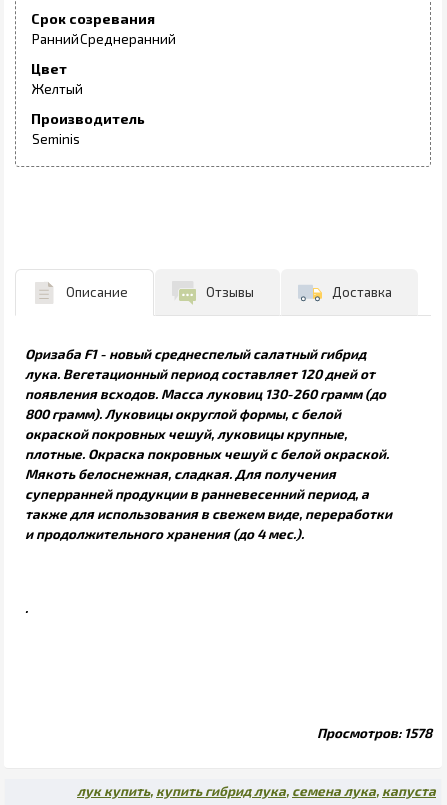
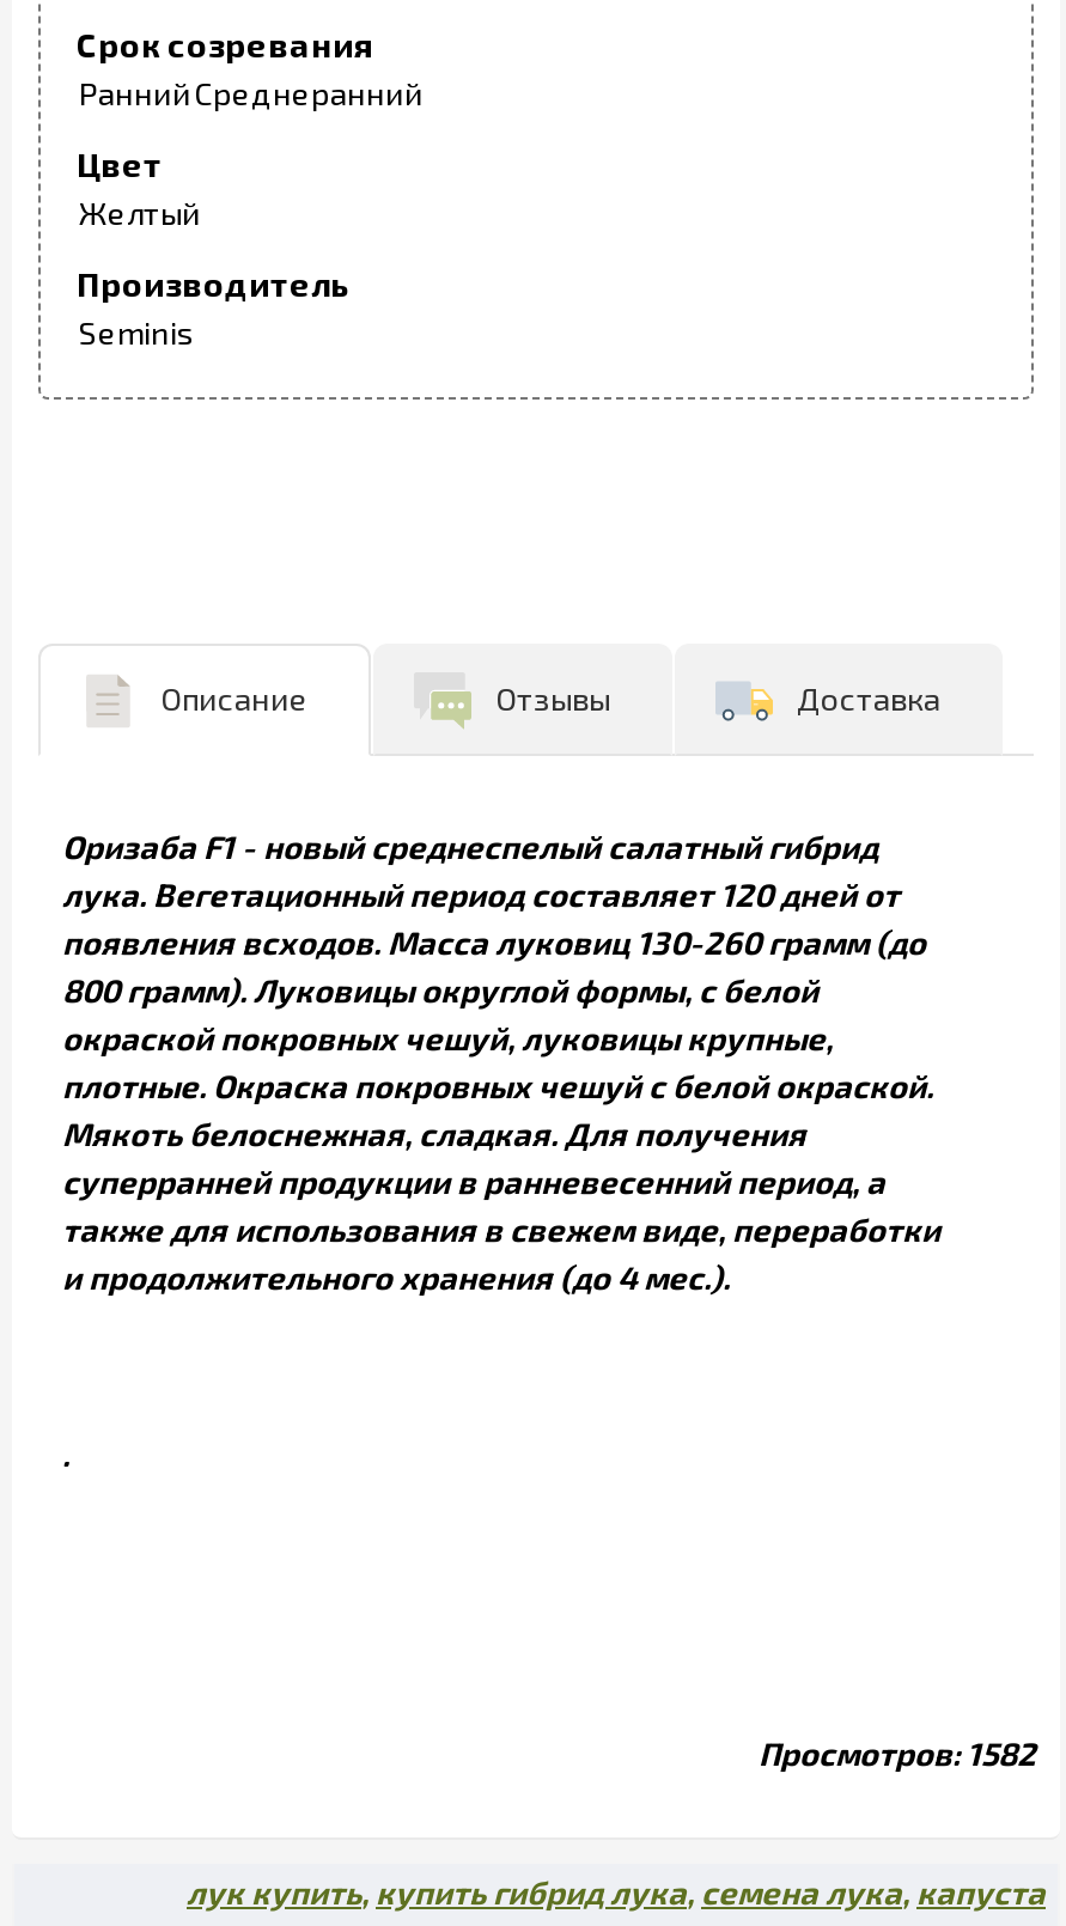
- 1578
+ 1582
